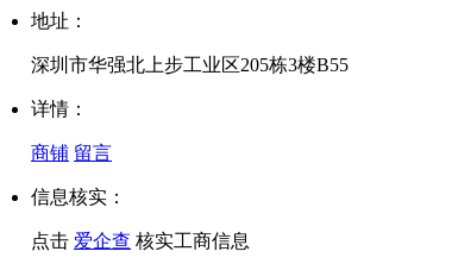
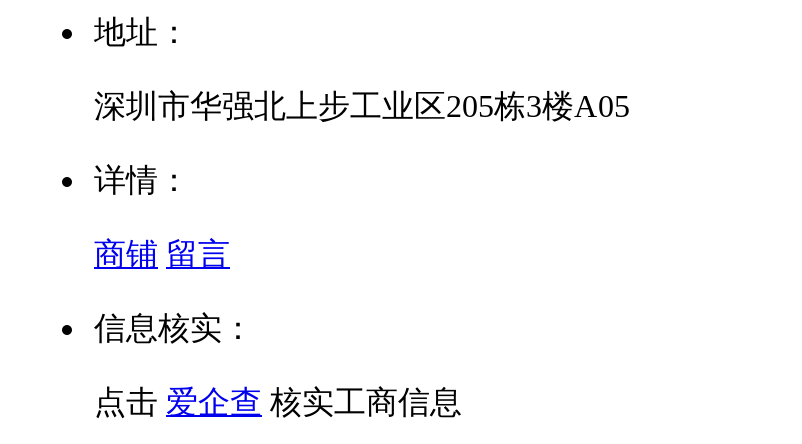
- 深圳市华强北上步工业区205栋3楼B55
+ 深圳市华强北上步工业区205栋3楼A05
